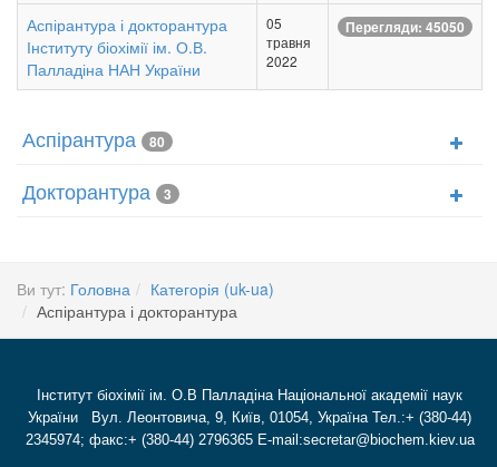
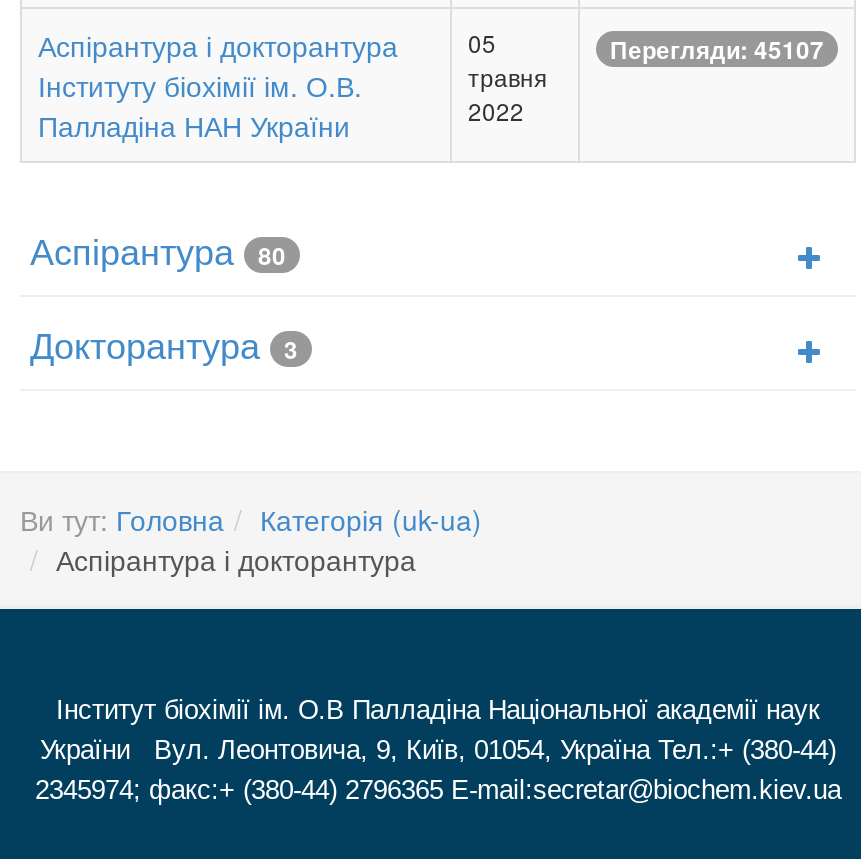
- Перегляди: 45050
+ Перегляди: 45107
